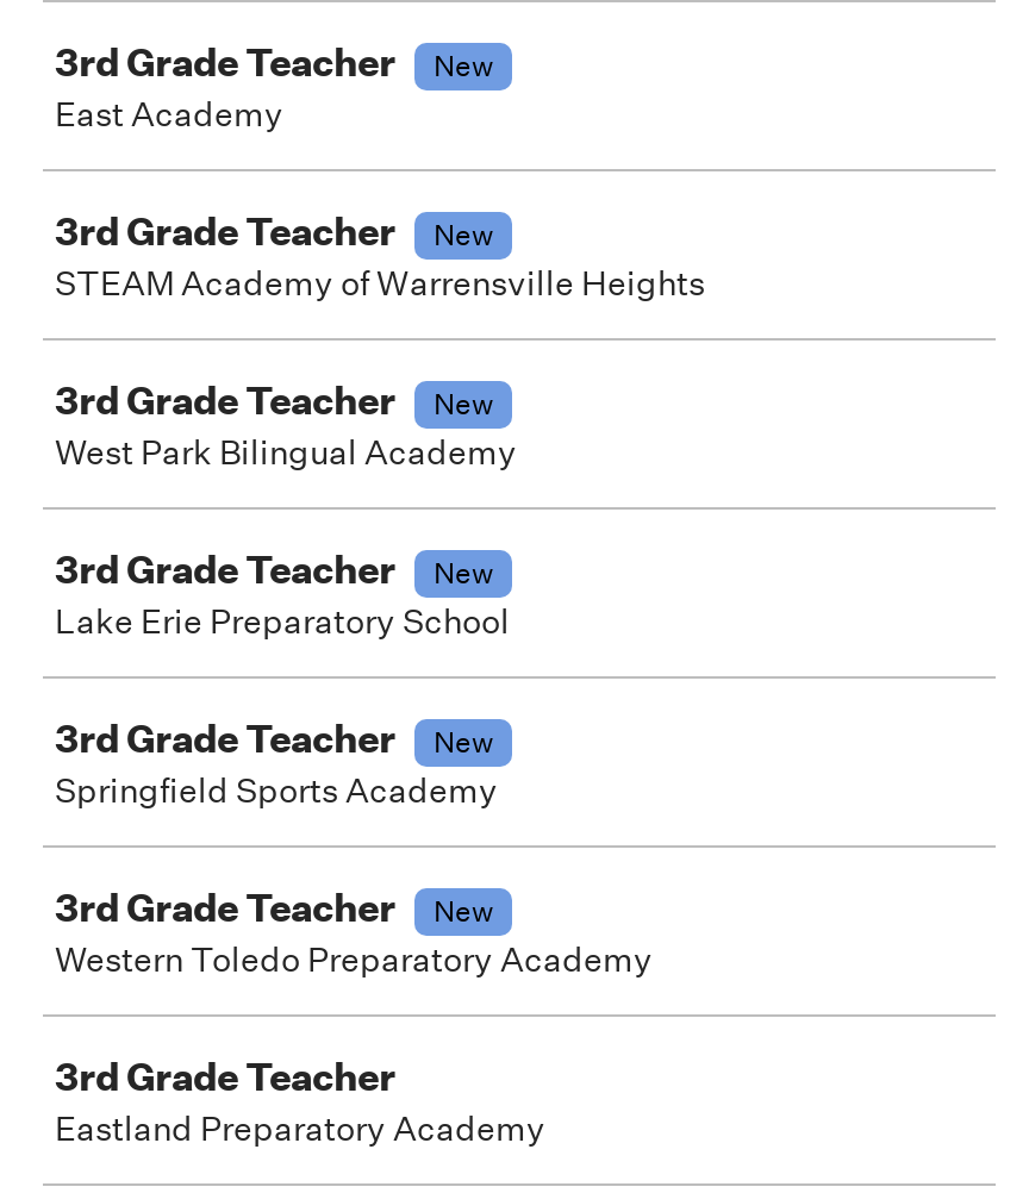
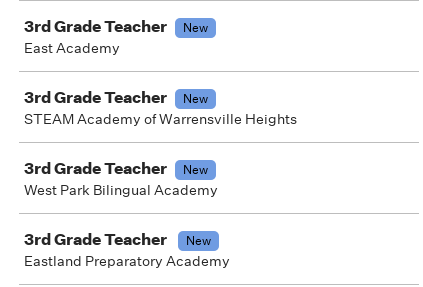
- Lake Erie Preparatory School
- 3rd Grade Teacher
- New
- Springfield Sports Academy
- 3rd Grade Teacher
- New
- Western Toledo Preparatory Academy
- 3rd Grade Teacher
